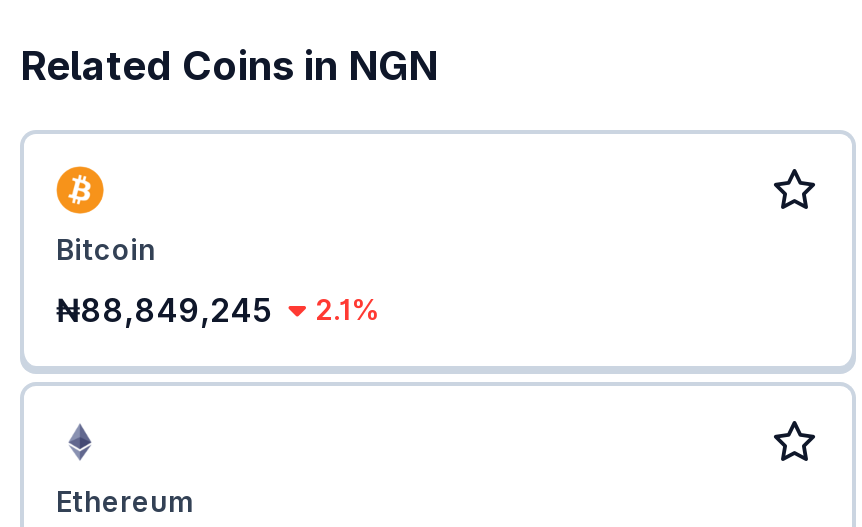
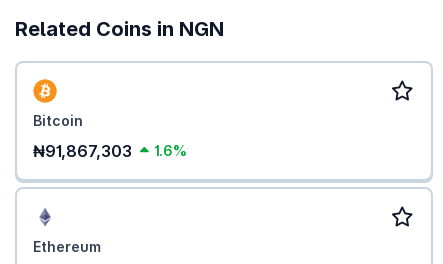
- ₦88,849,245
+ ₦91,867,303

- 2.1%
+ 1.6%
